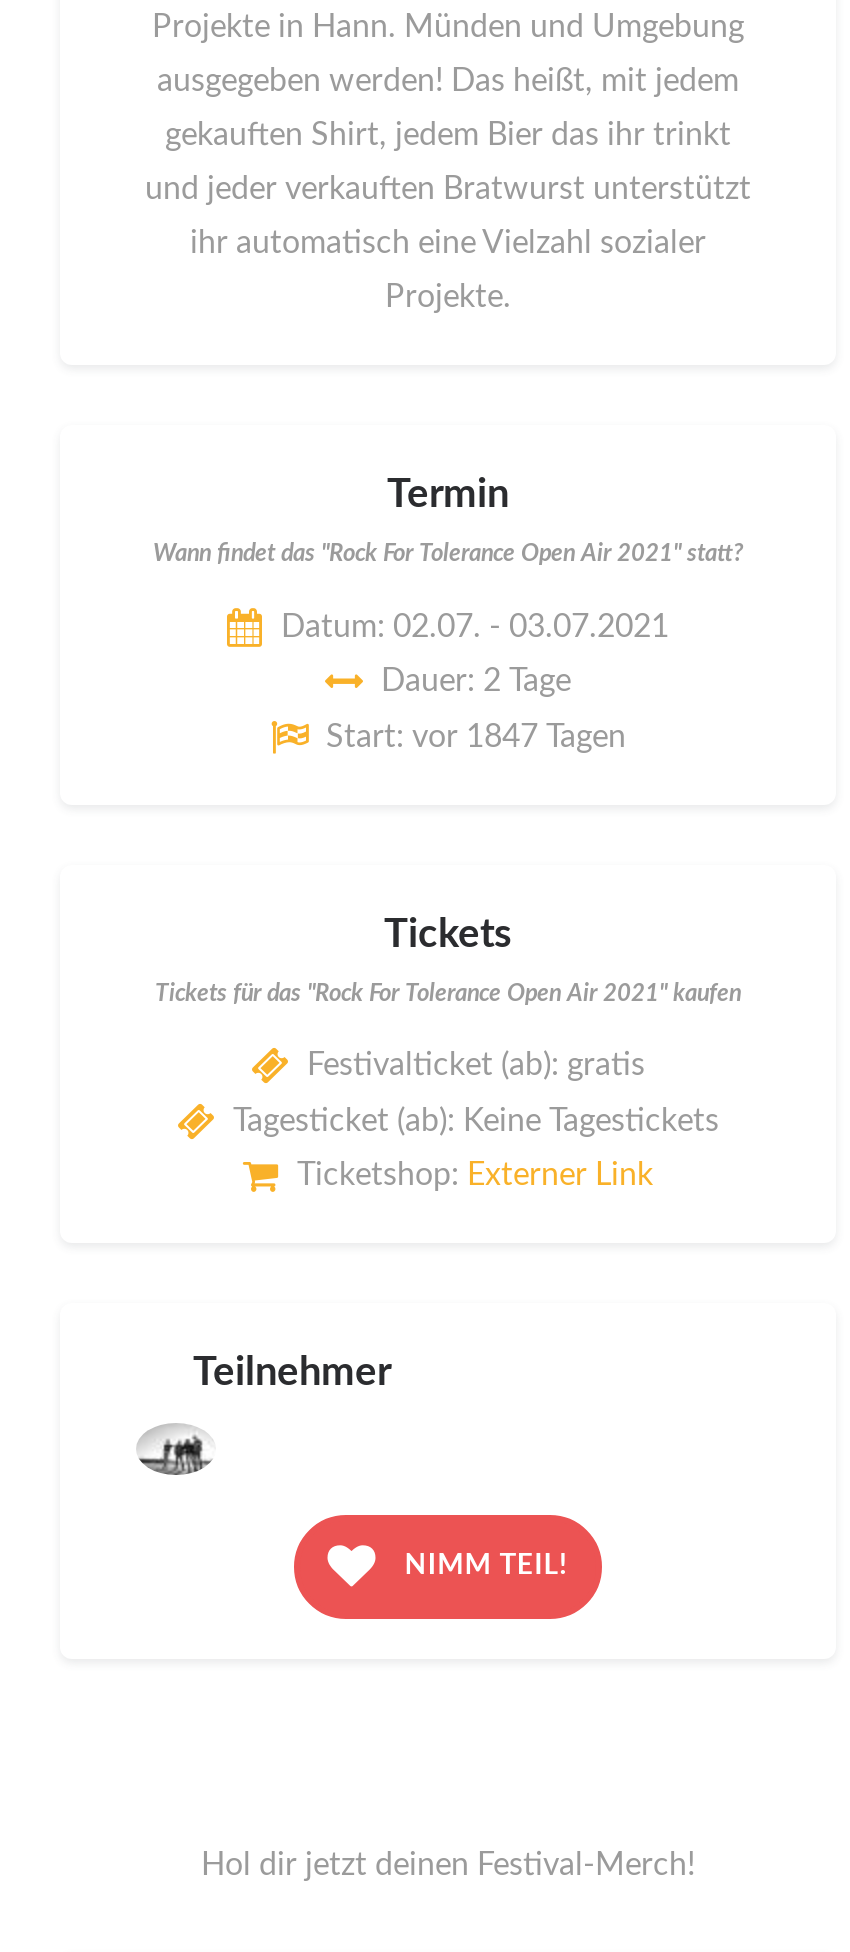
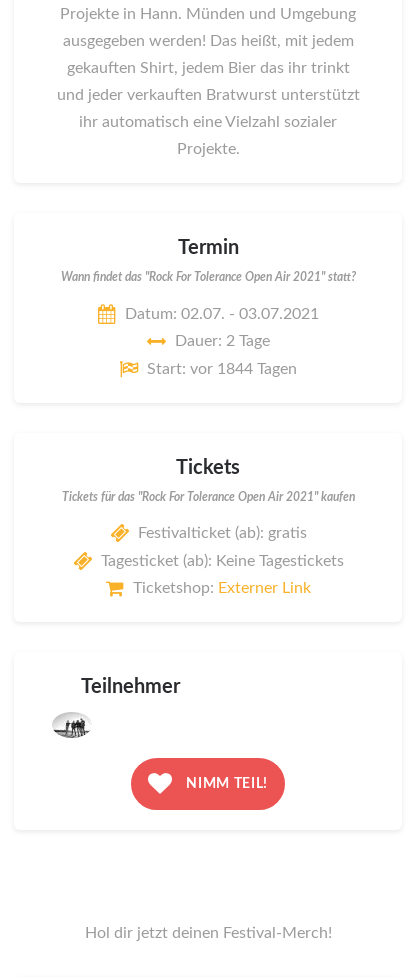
- Start: vor 1847 Tagen
+ Start: vor 1844 Tagen
